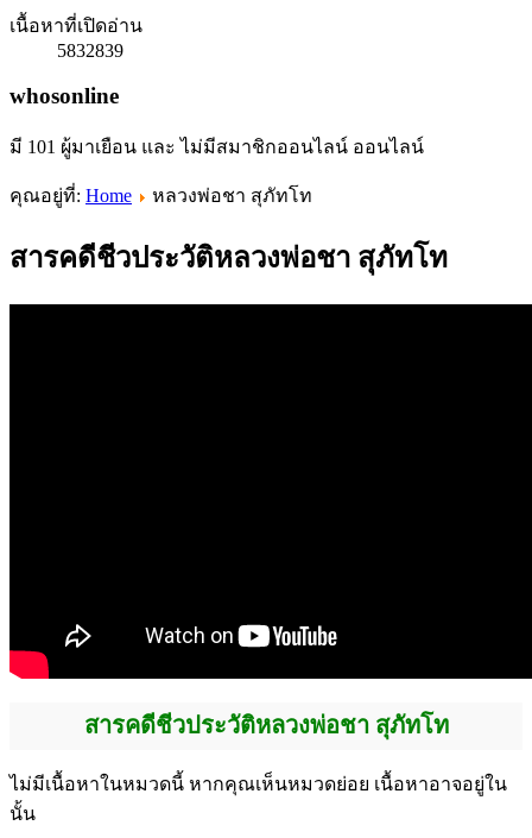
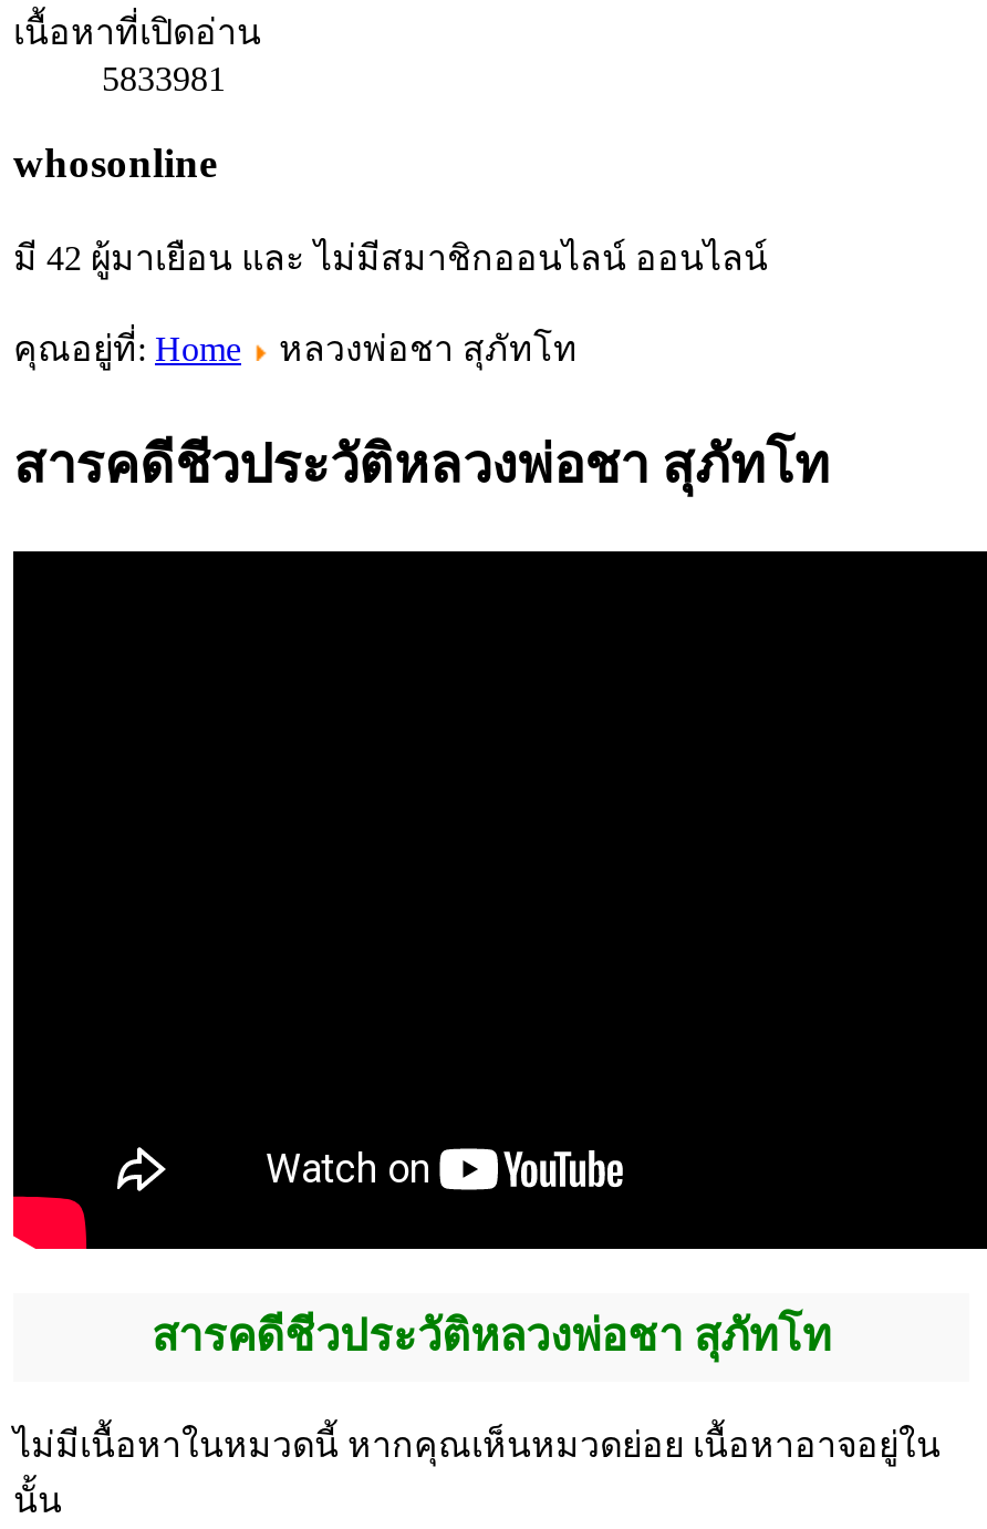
- 5832839
+ 5833981

- มี 101 ผู้มาเยือน และ ไม่มีสมาชิกออนไลน์ ออนไลน์
+ มี 42 ผู้มาเยือน และ ไม่มีสมาชิกออนไลน์ ออนไลน์
